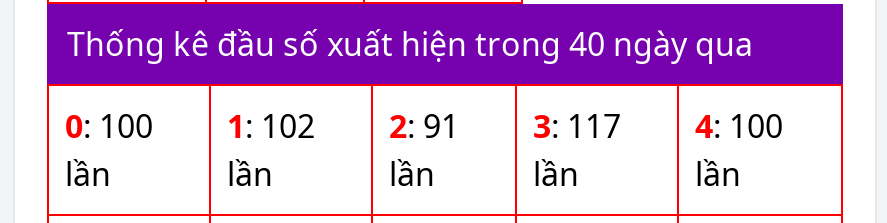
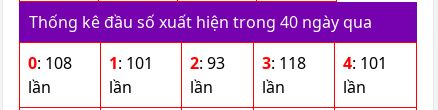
- 0: 100
+ 0: 108

- 1: 102
+ 1: 101

- 2: 91
+ 2: 93

- 3: 117
+ 3: 118

- 4: 100
+ 4: 101
